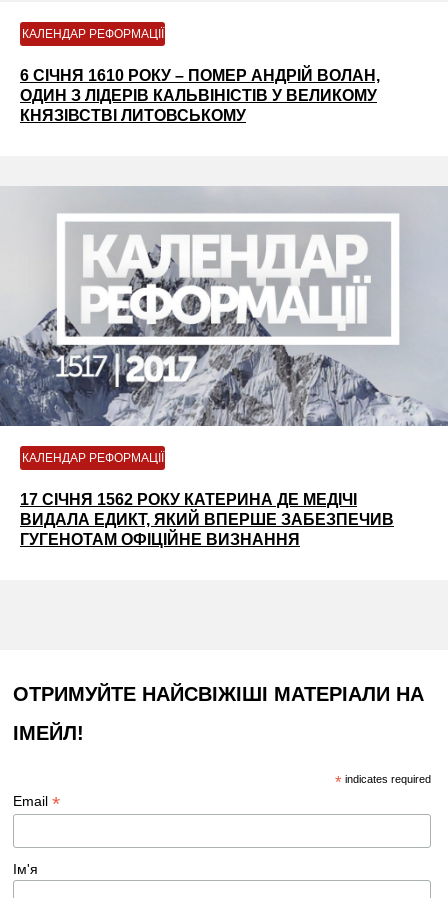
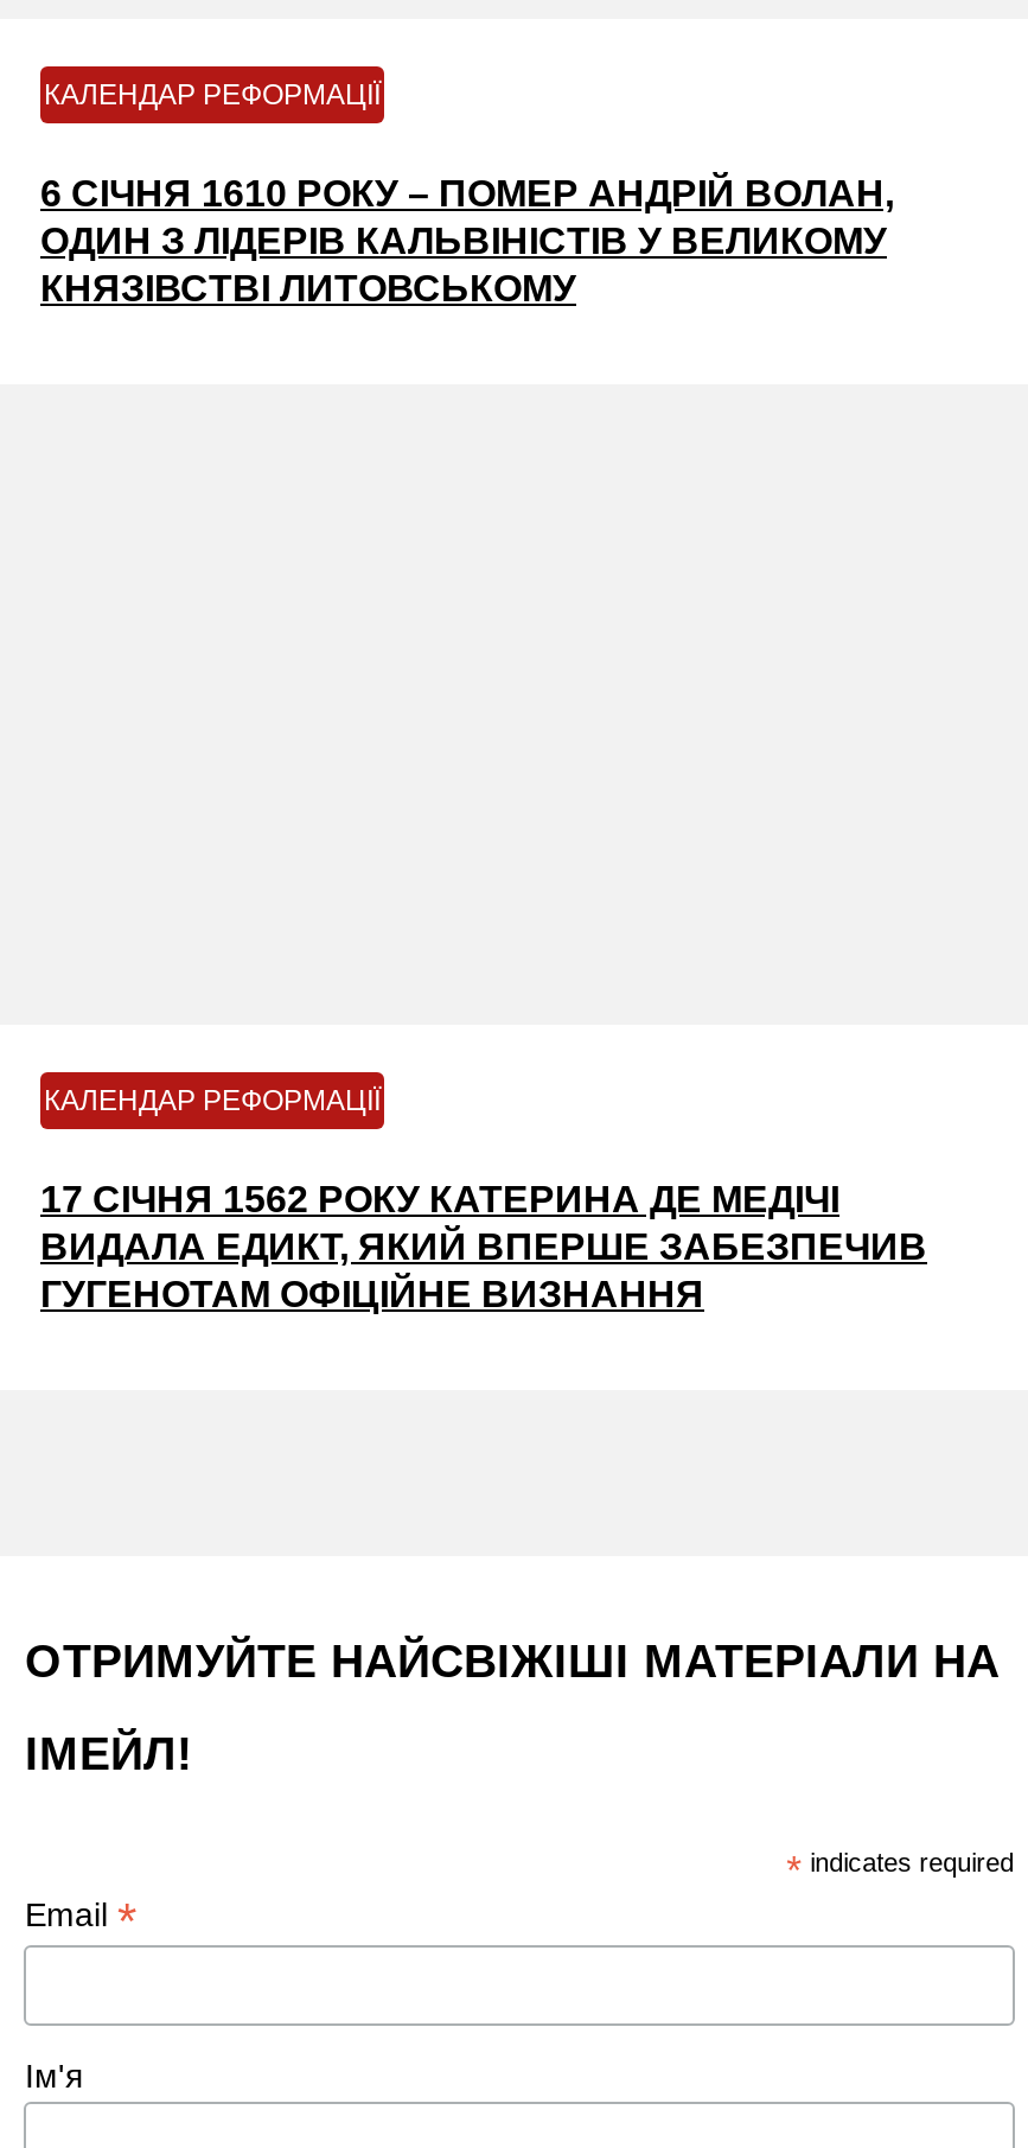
- [image]
